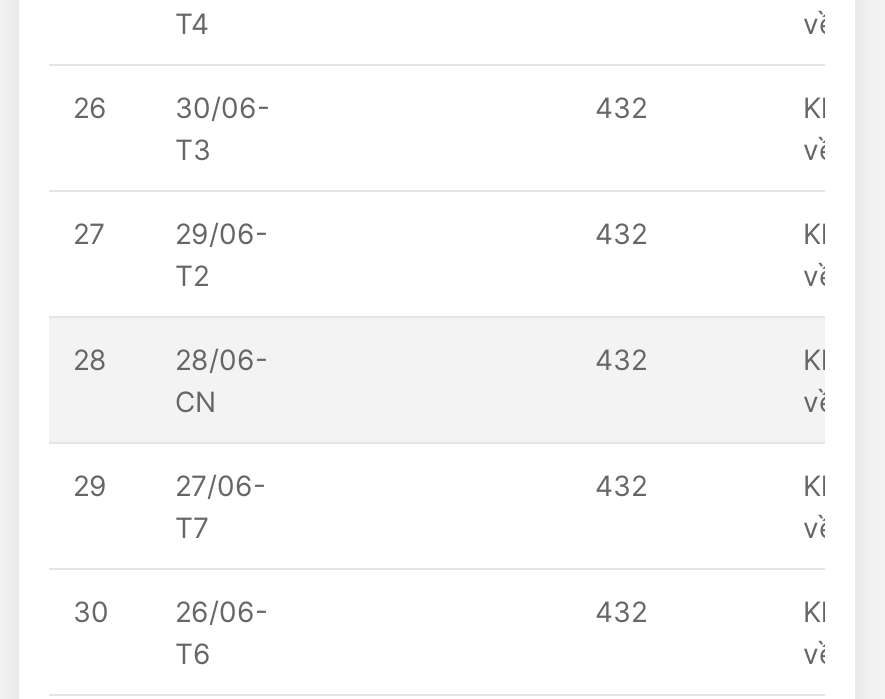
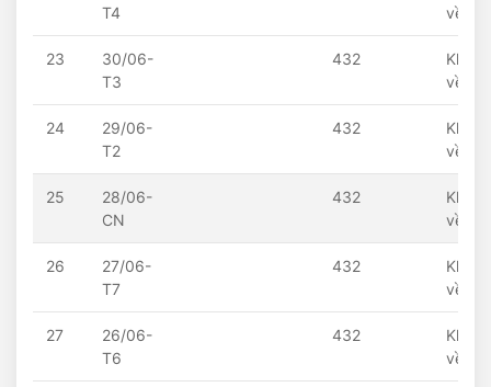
- 26 30/06-
+ 23 30/06-

- 27
+ 24

- 28 28/06-
+ 25 28/06-

- 29 27/06-
+ 26 27/06-

- 30
+ 27
